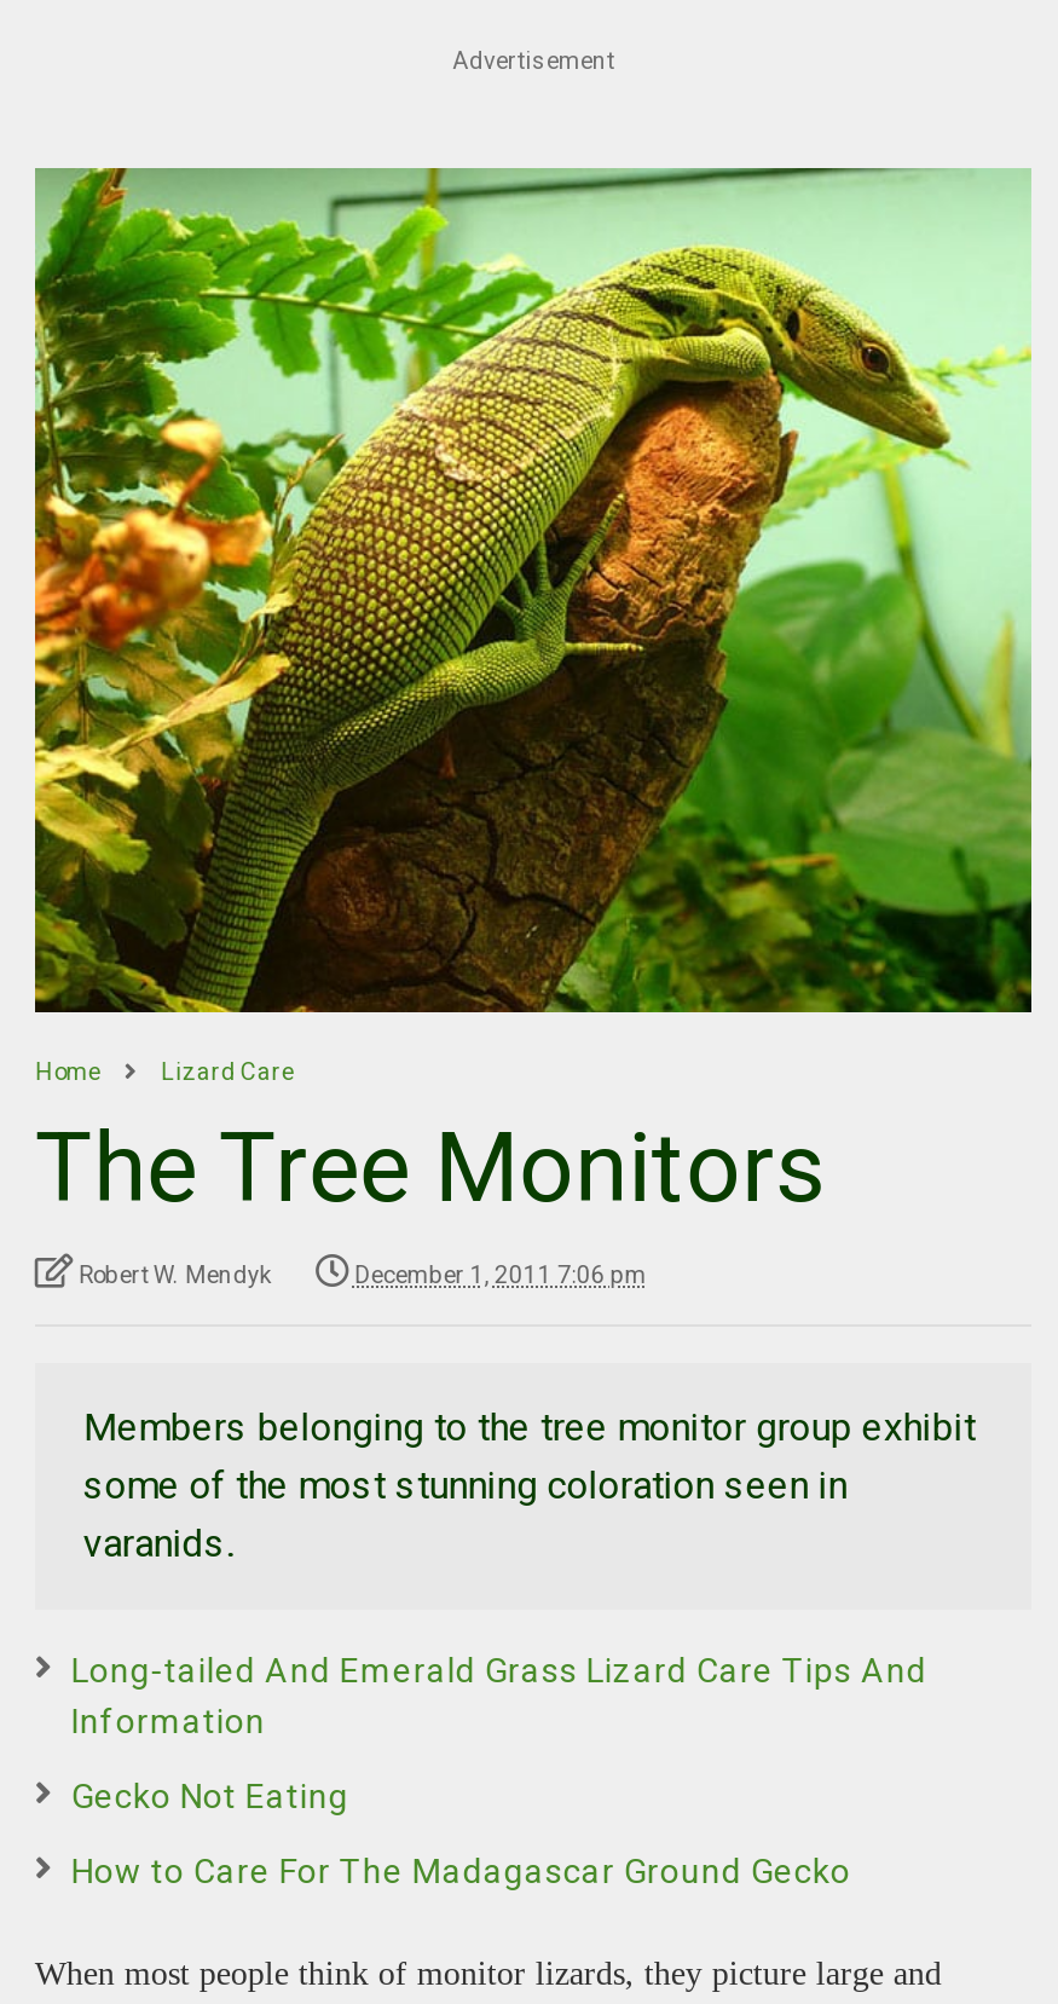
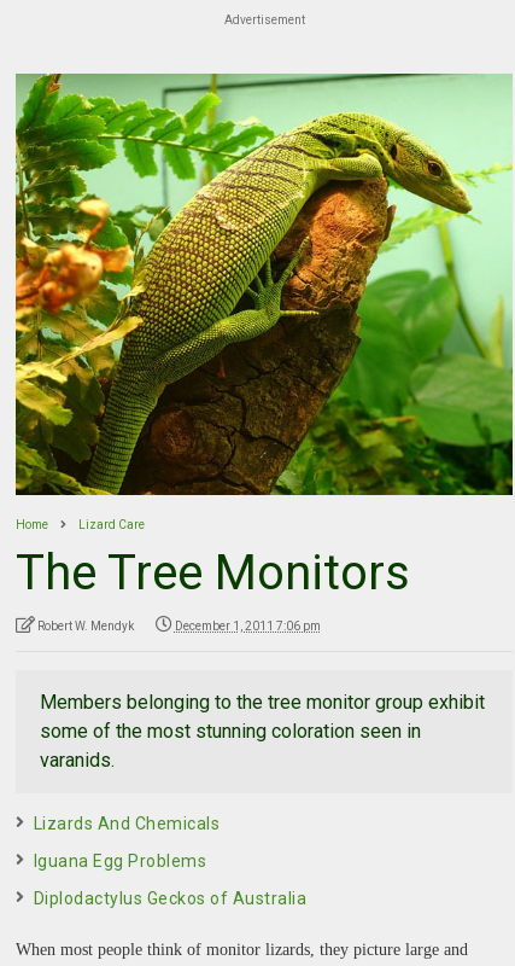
- Long-tailed And Emerald Grass Lizard Care Tips And
- Information
+ Lizards And Chemicals

- Gecko Not Eating
+ Iguana Egg Problems

- How to Care For The Madagascar Ground Gecko
+ Diplodactylus Geckos of Australia
